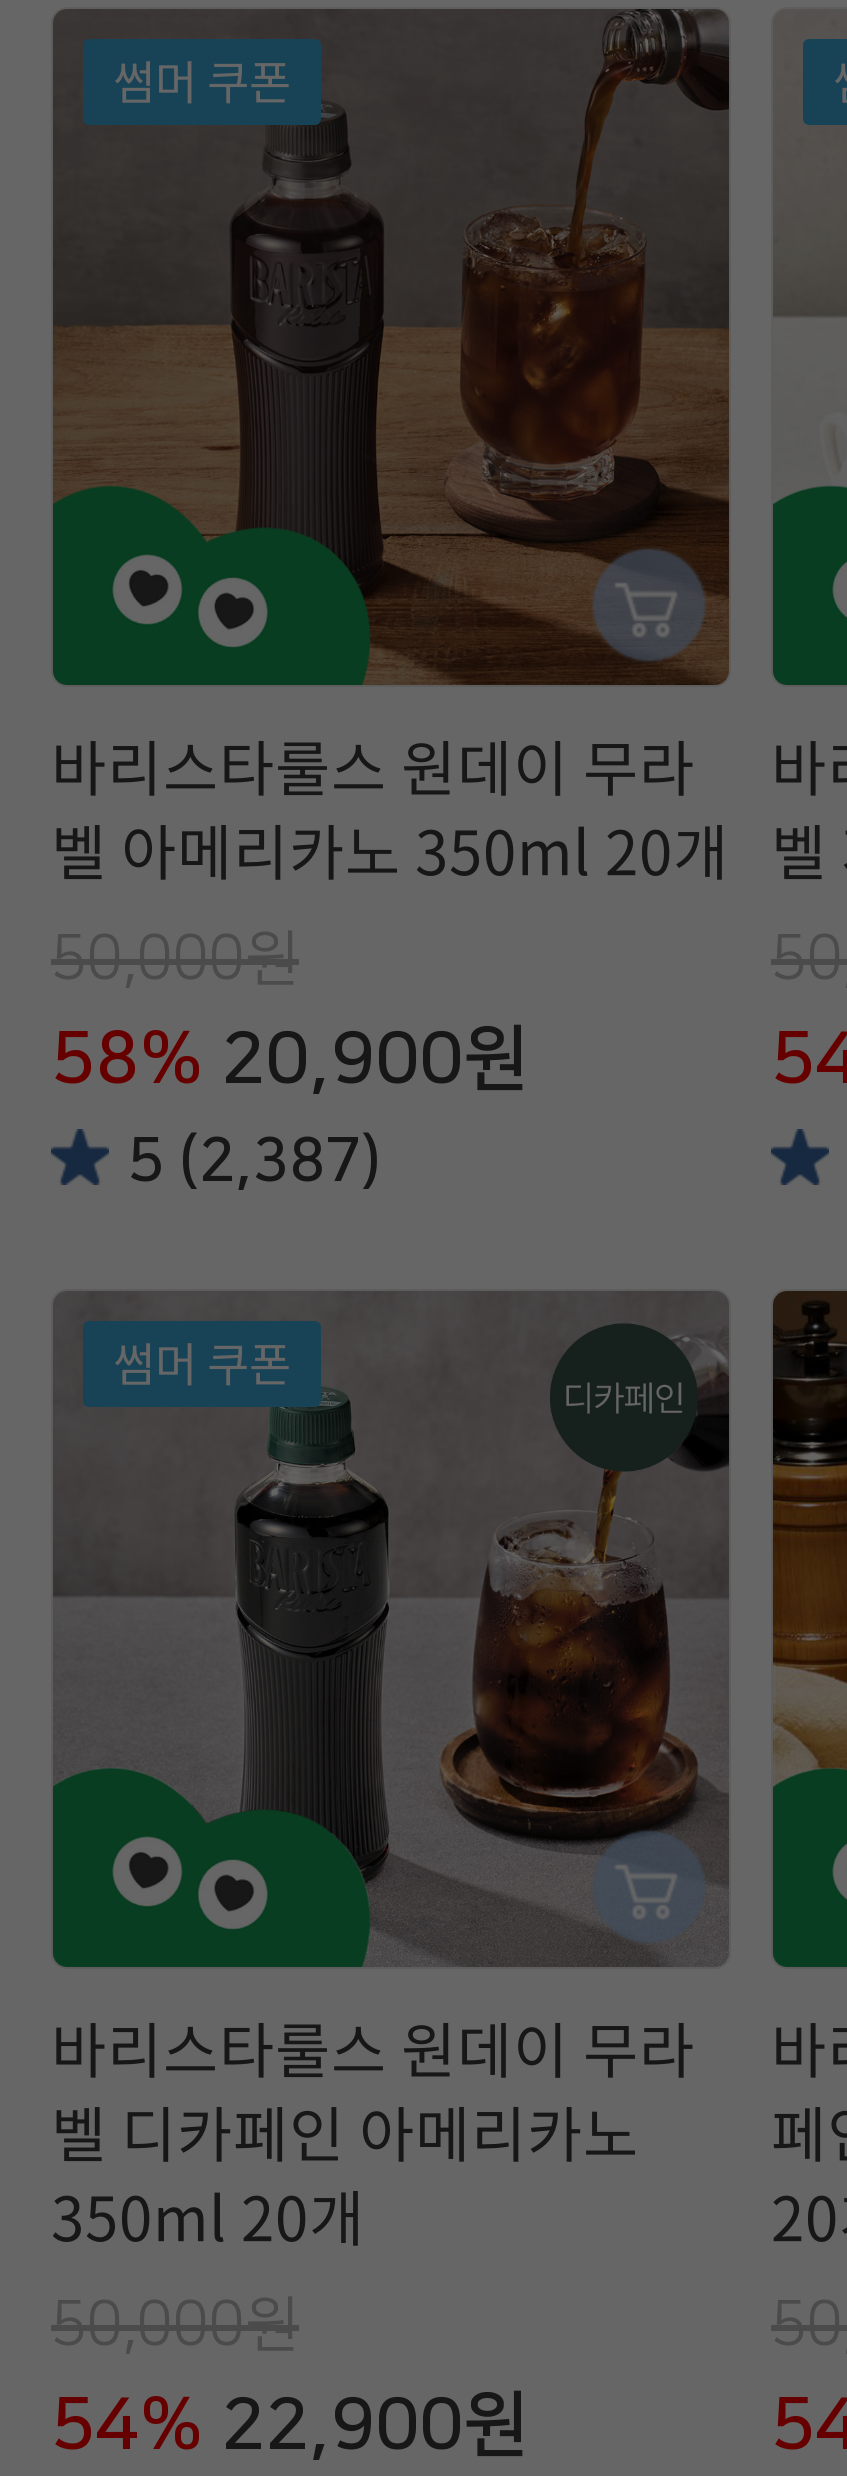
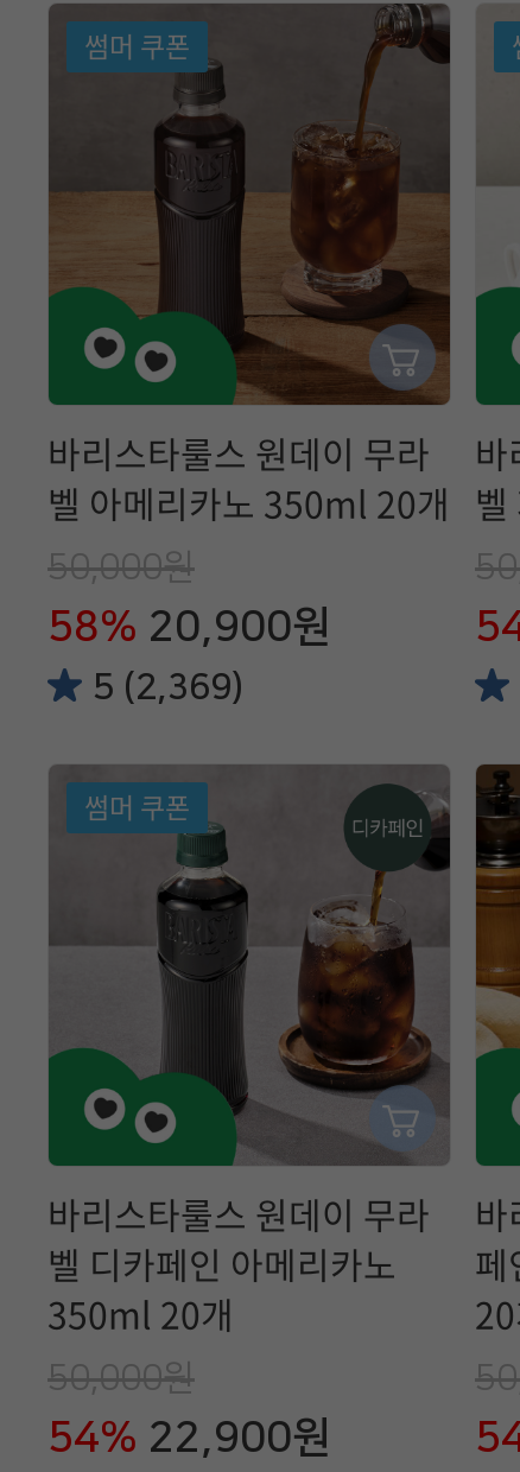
- 5 (2,387)
+ 5 (2,369)
